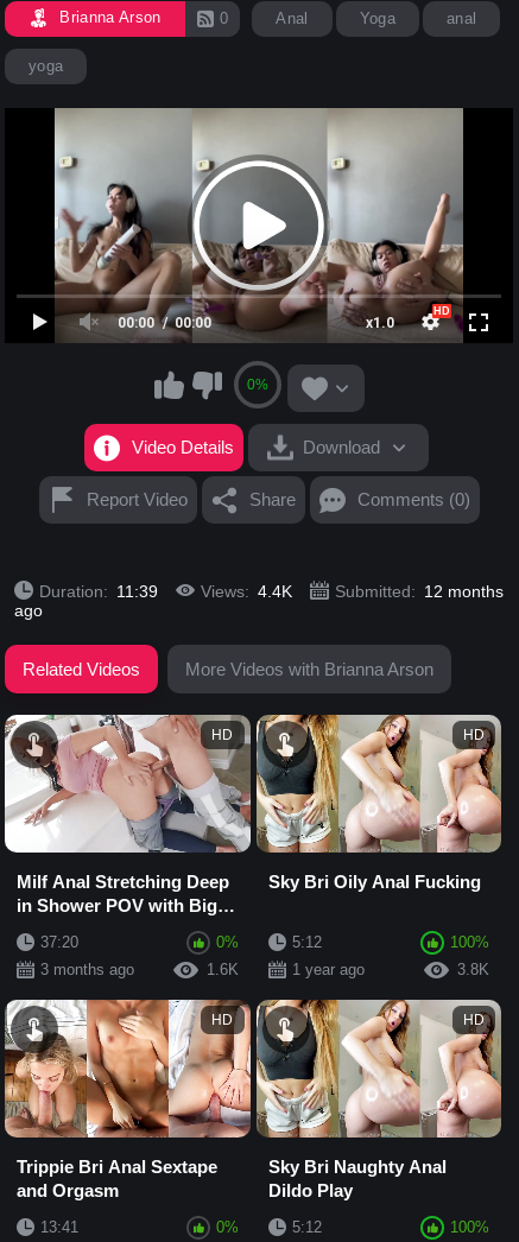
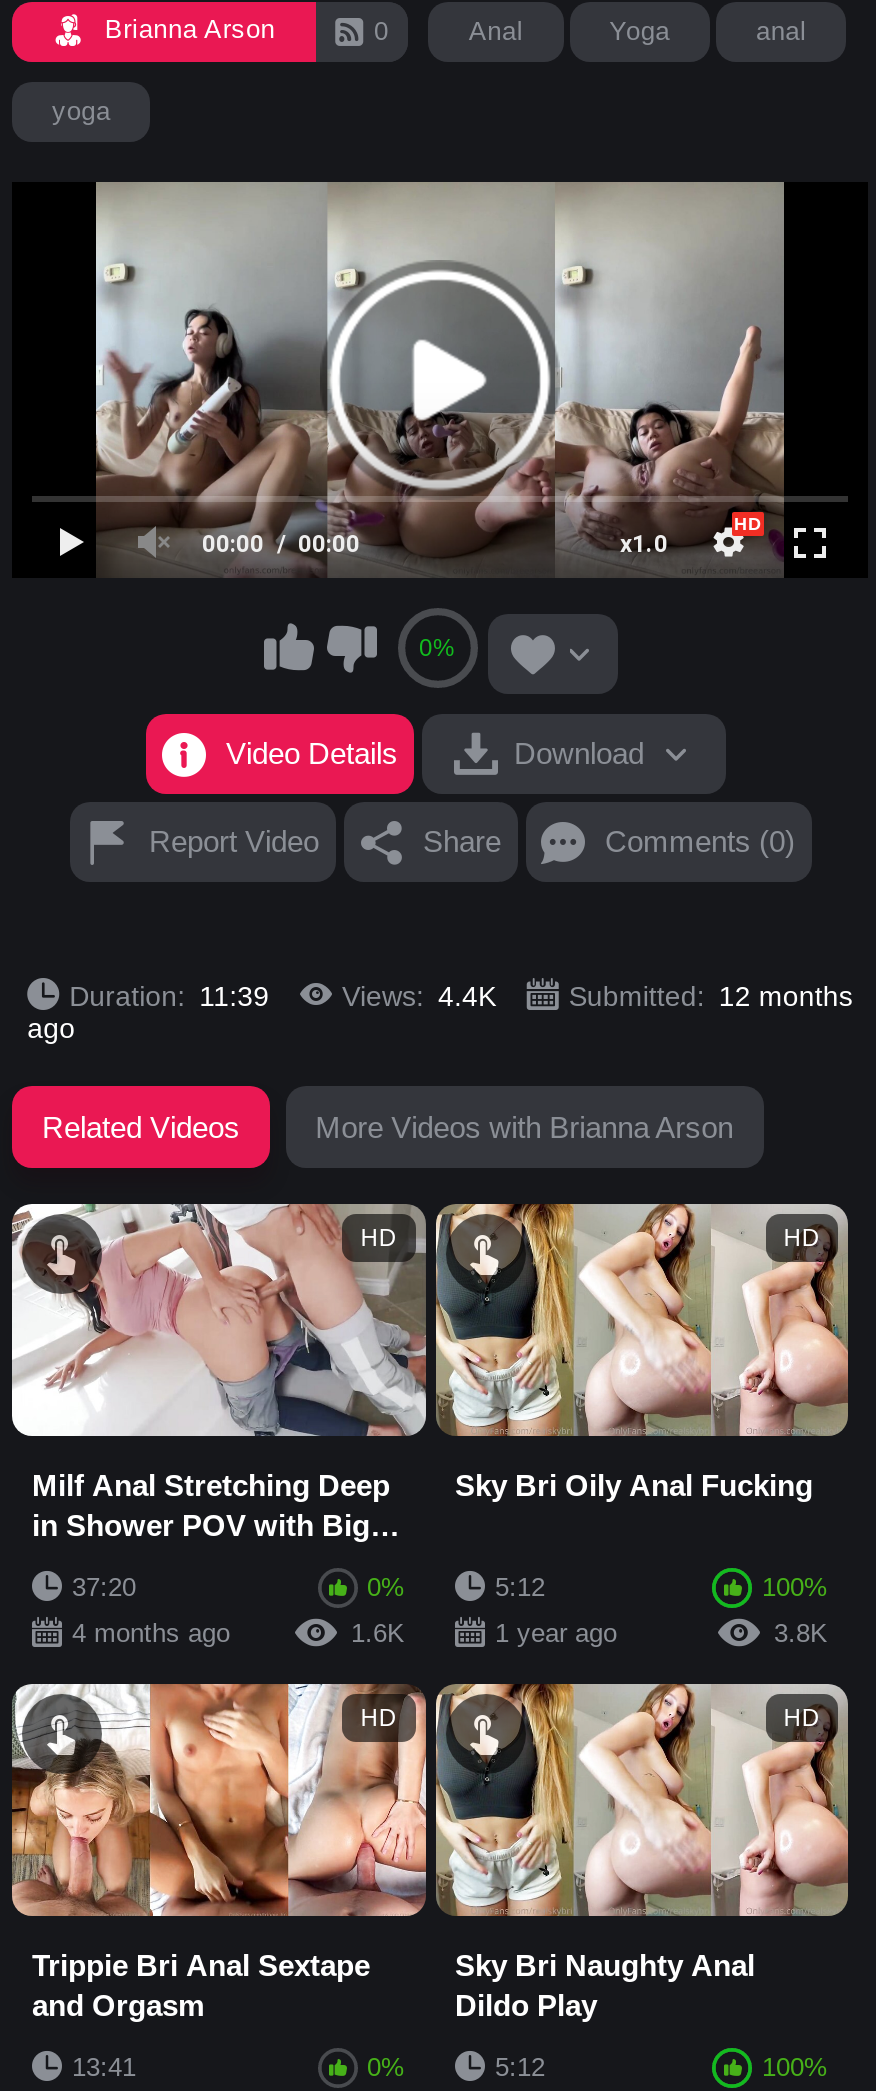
- 3 months ago
+ 4 months ago
